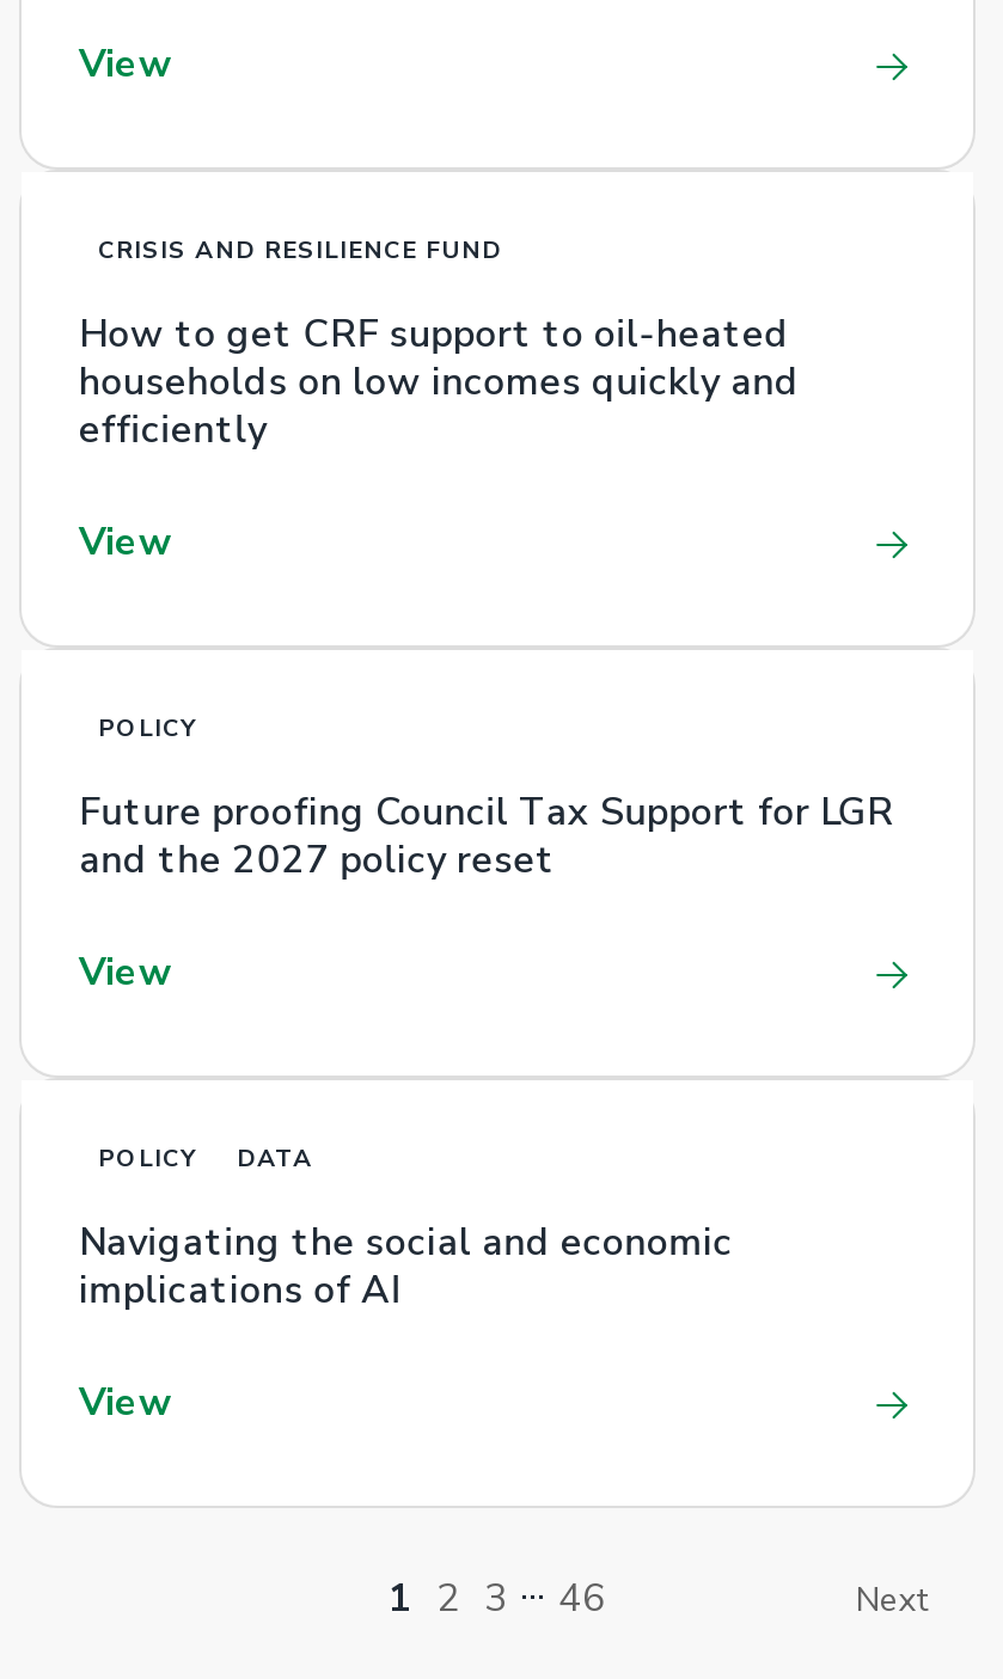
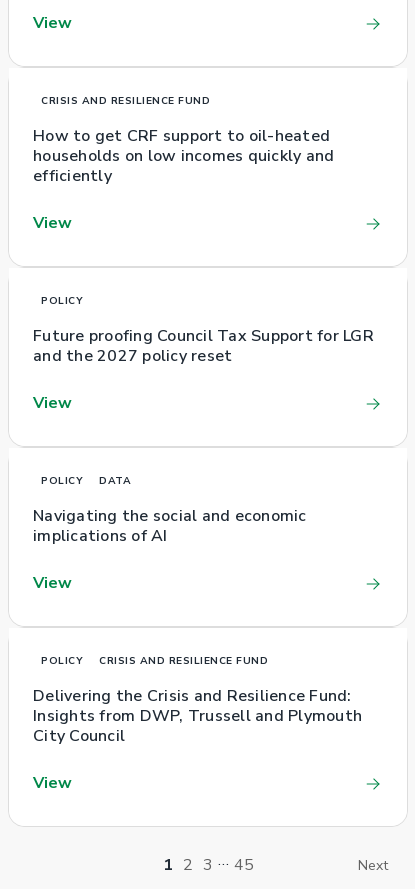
- 1 2 3 … 46
+ POLICY
+ CRISIS AND RESILIENCE FUND
+ Delivering the Crisis and Resilience Fund:
+ Insights from DWP, Trussell and Plymouth
+ City Council
+ View
+ 1 2 3 … 45
